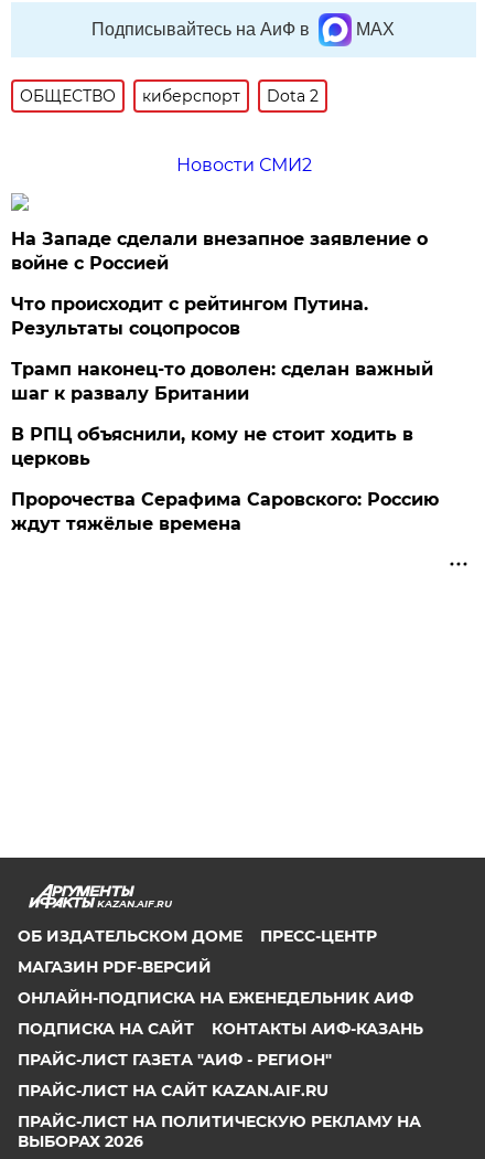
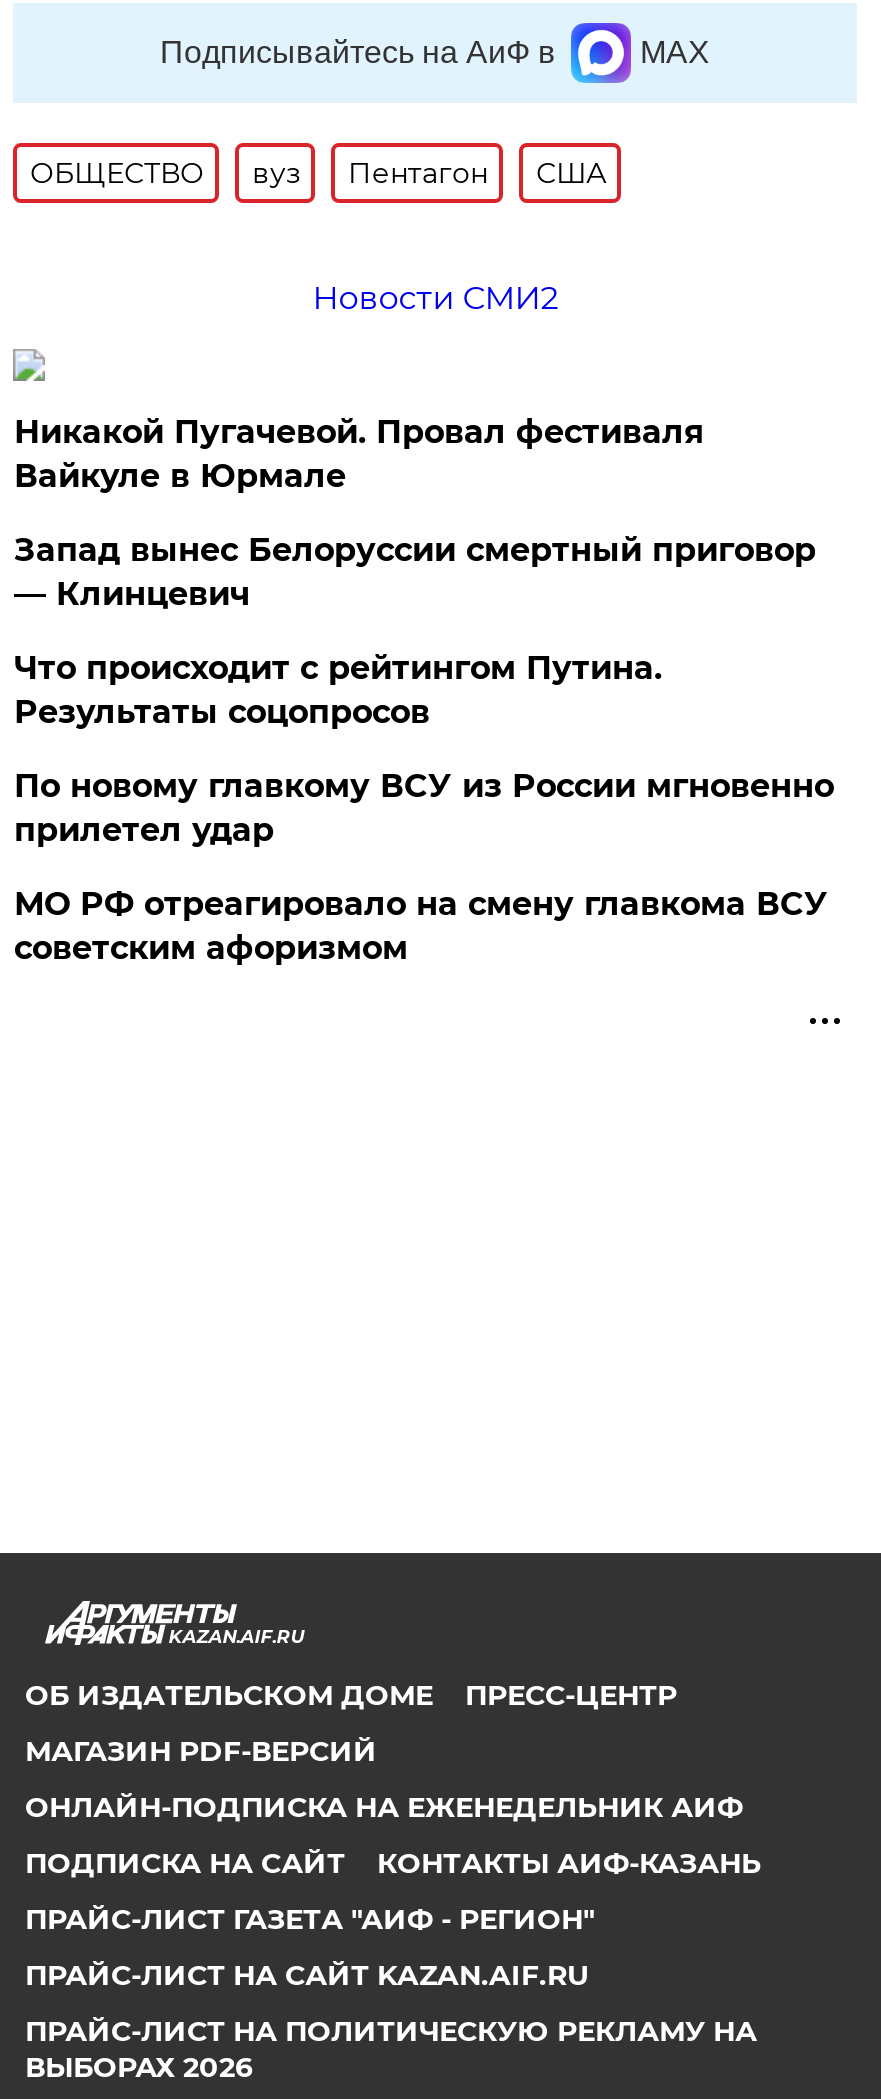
- киберспорт
- Dota 2
+ вуз
+ Пентагон
+ США

- На Западе сделали внезапное заявление о
- войне с Россией
+ Никакой Пугачевой. Провал фестиваля
+ Вайкуле в Юрмале
+ Запад вынес Белоруссии смертный приговор
+ — Клинцевич

moved down: Что происходит с рейтингом Путина. | Результаты соцопросов

- Трамп наконец-то доволен: сделан важный
- шаг к развалу Британии
- В РПЦ объяснили, кому не стоит ходить в
- церковь
- Пророчества Серафима Саровского: Россию
- ждут тяжёлые времена
+ По новому главкому ВСУ из России мгновенно
+ прилетел удар
+ МО РФ отреагировало на смену главкома ВСУ
+ советским афоризмом
